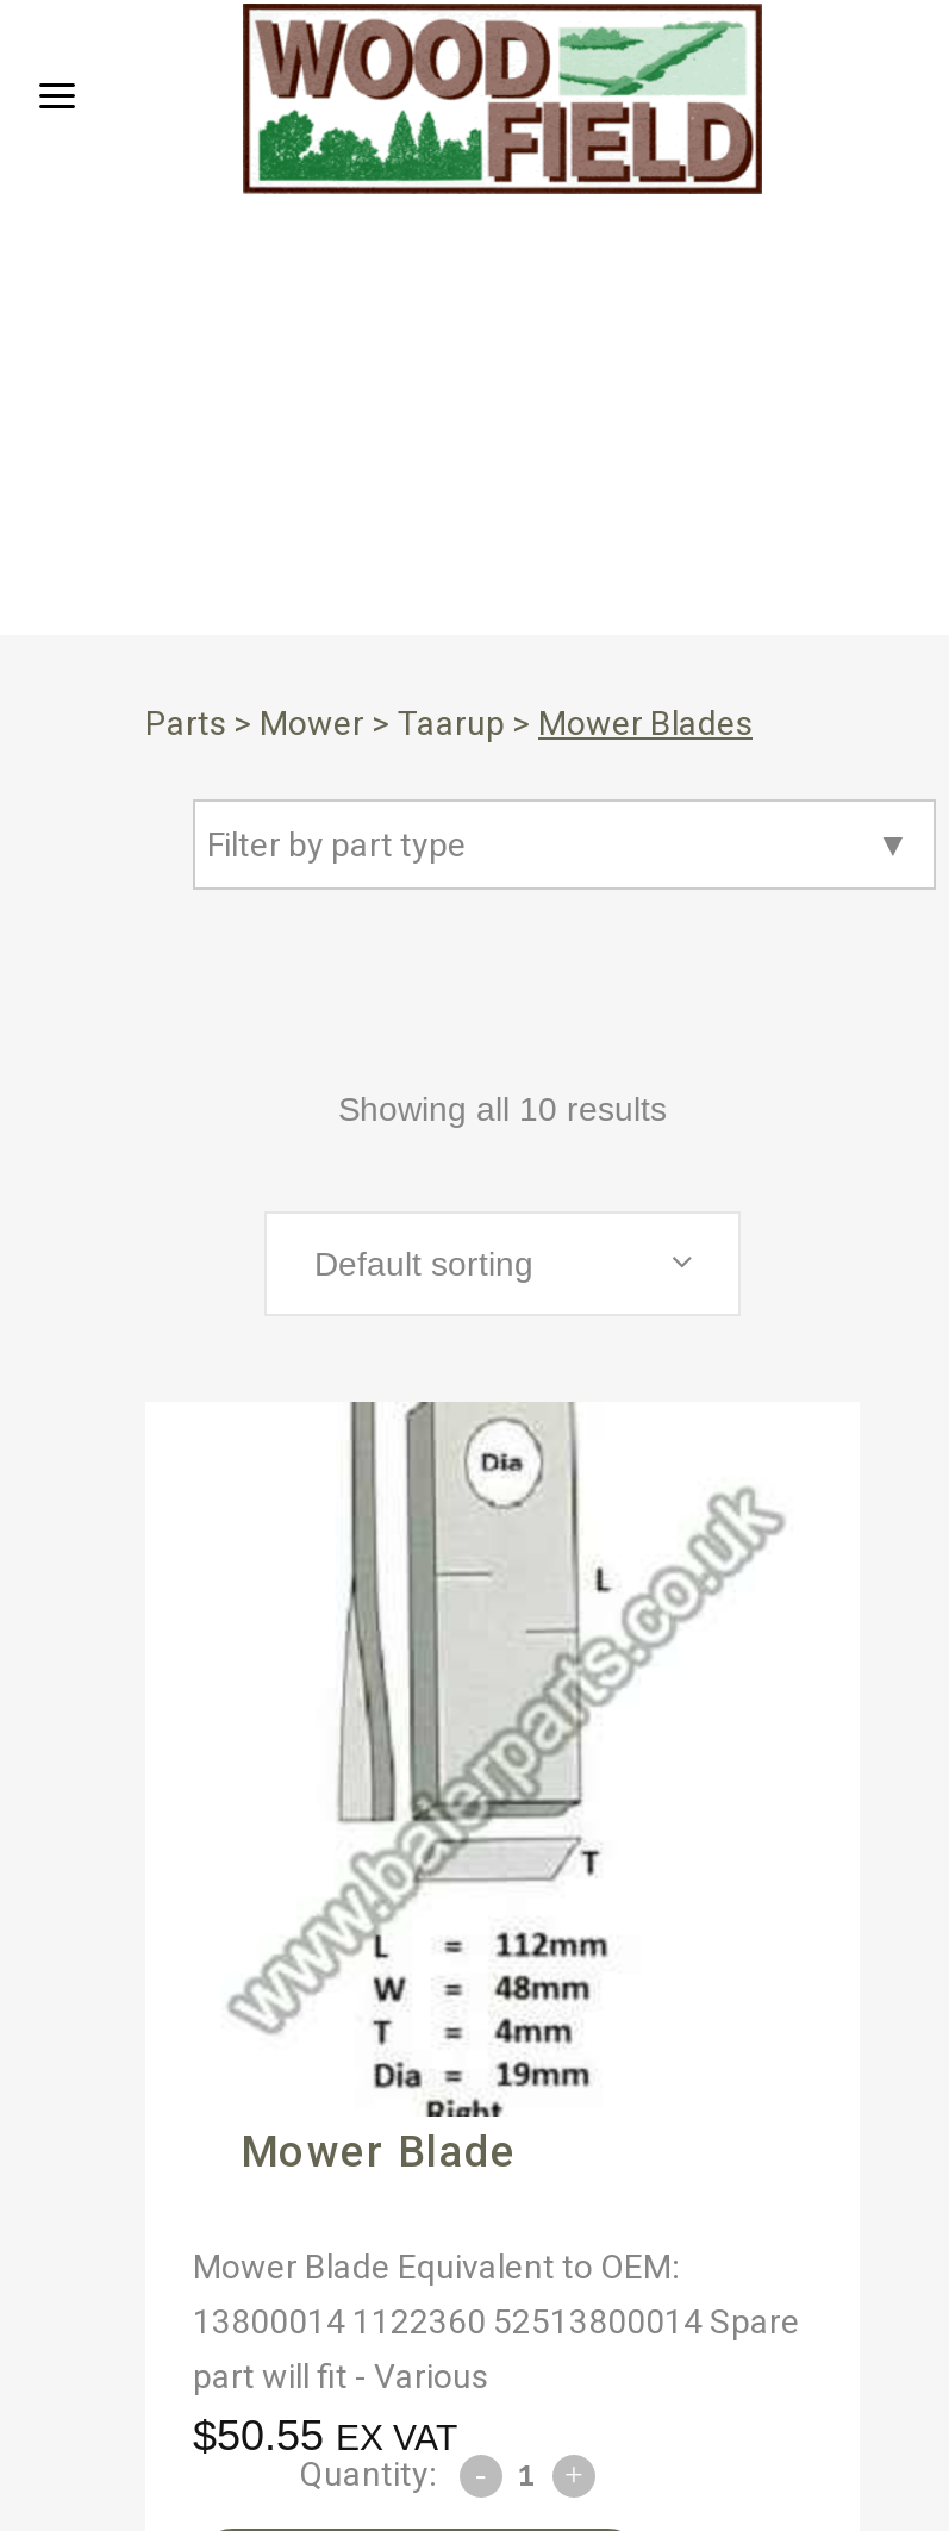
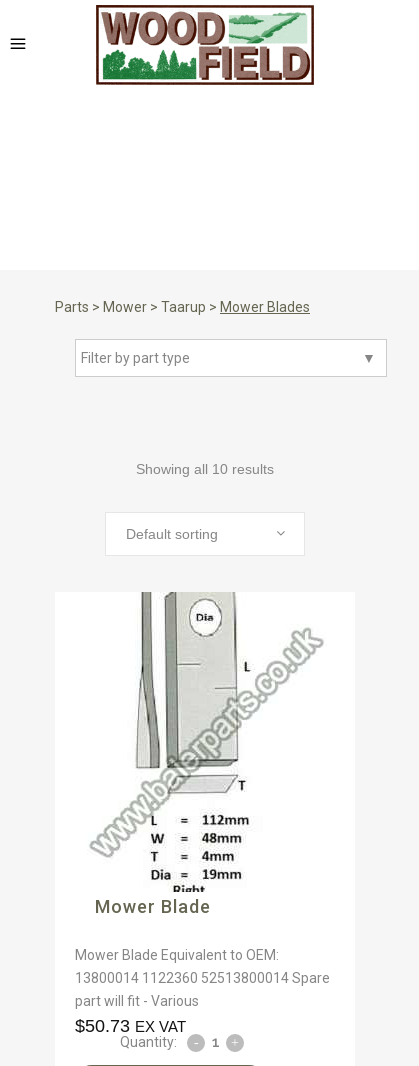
- $50.55 EX VAT
+ $50.73 EX VAT
